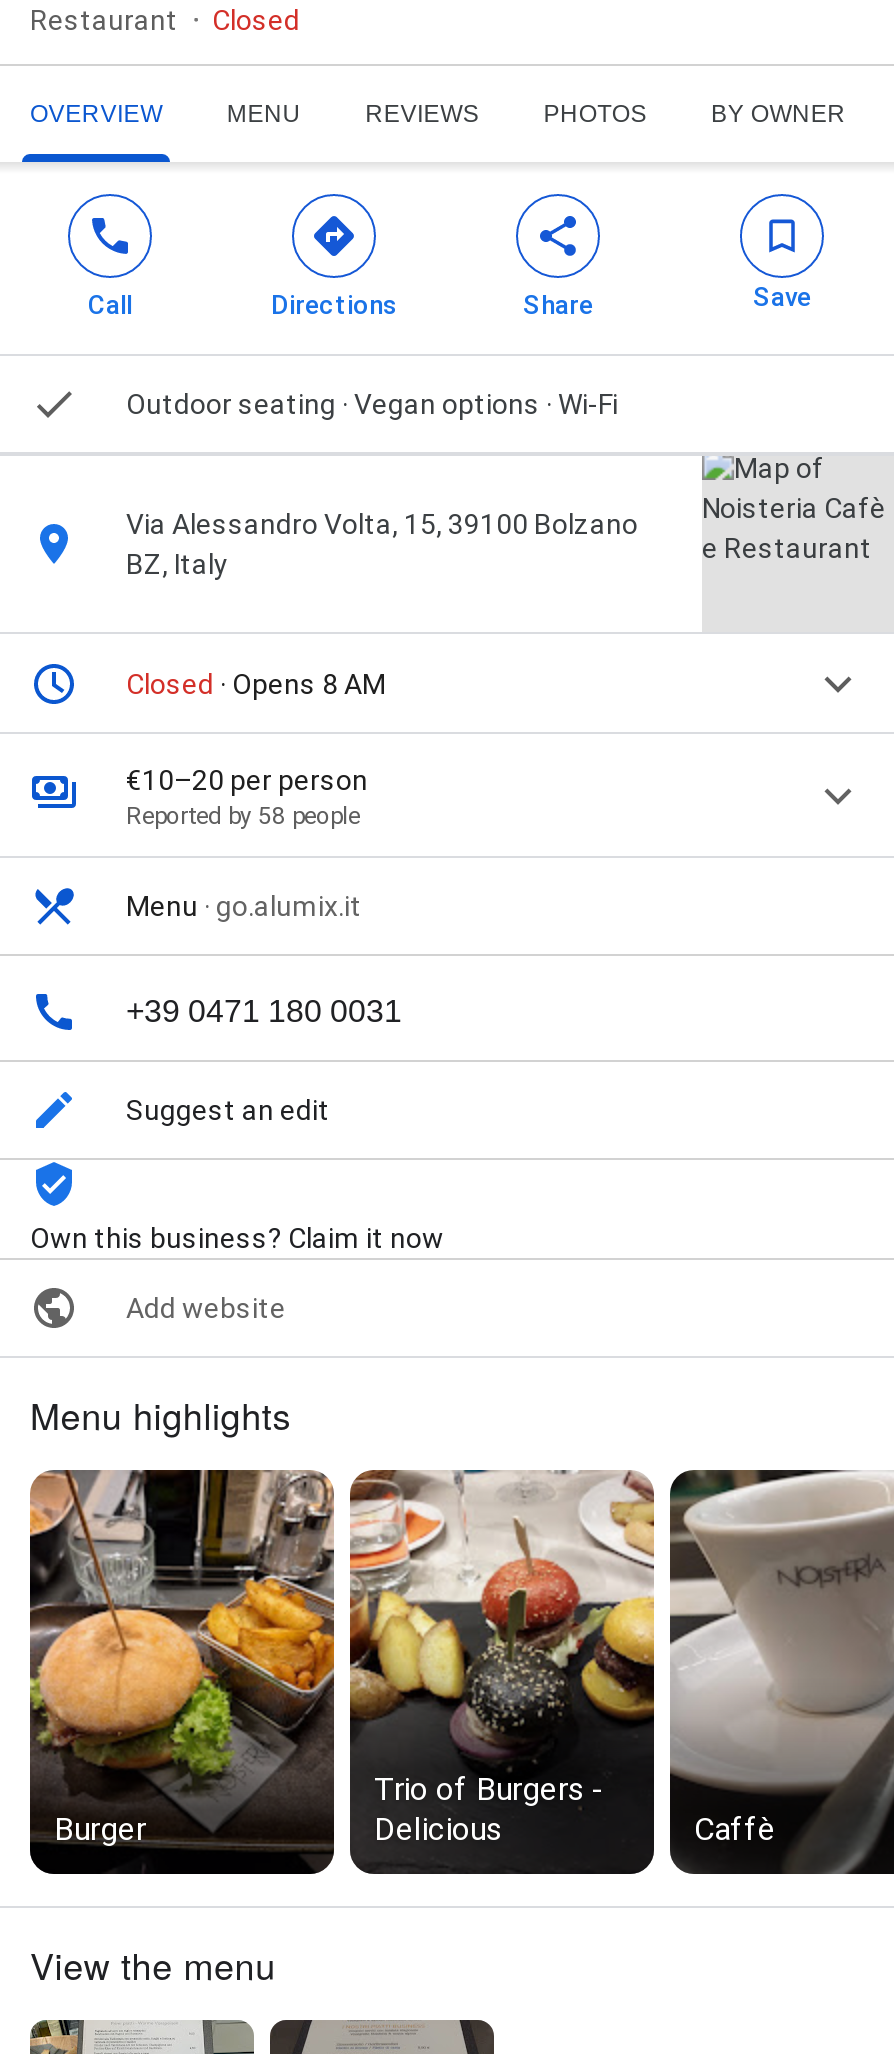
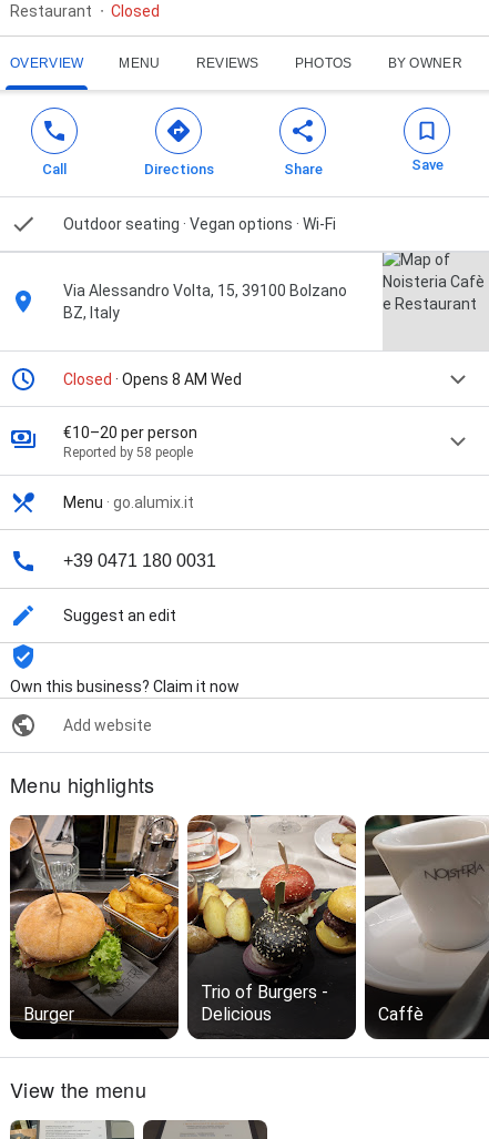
- Closed · Opens 8 AM
+ Closed · Opens 8 AM Wed
